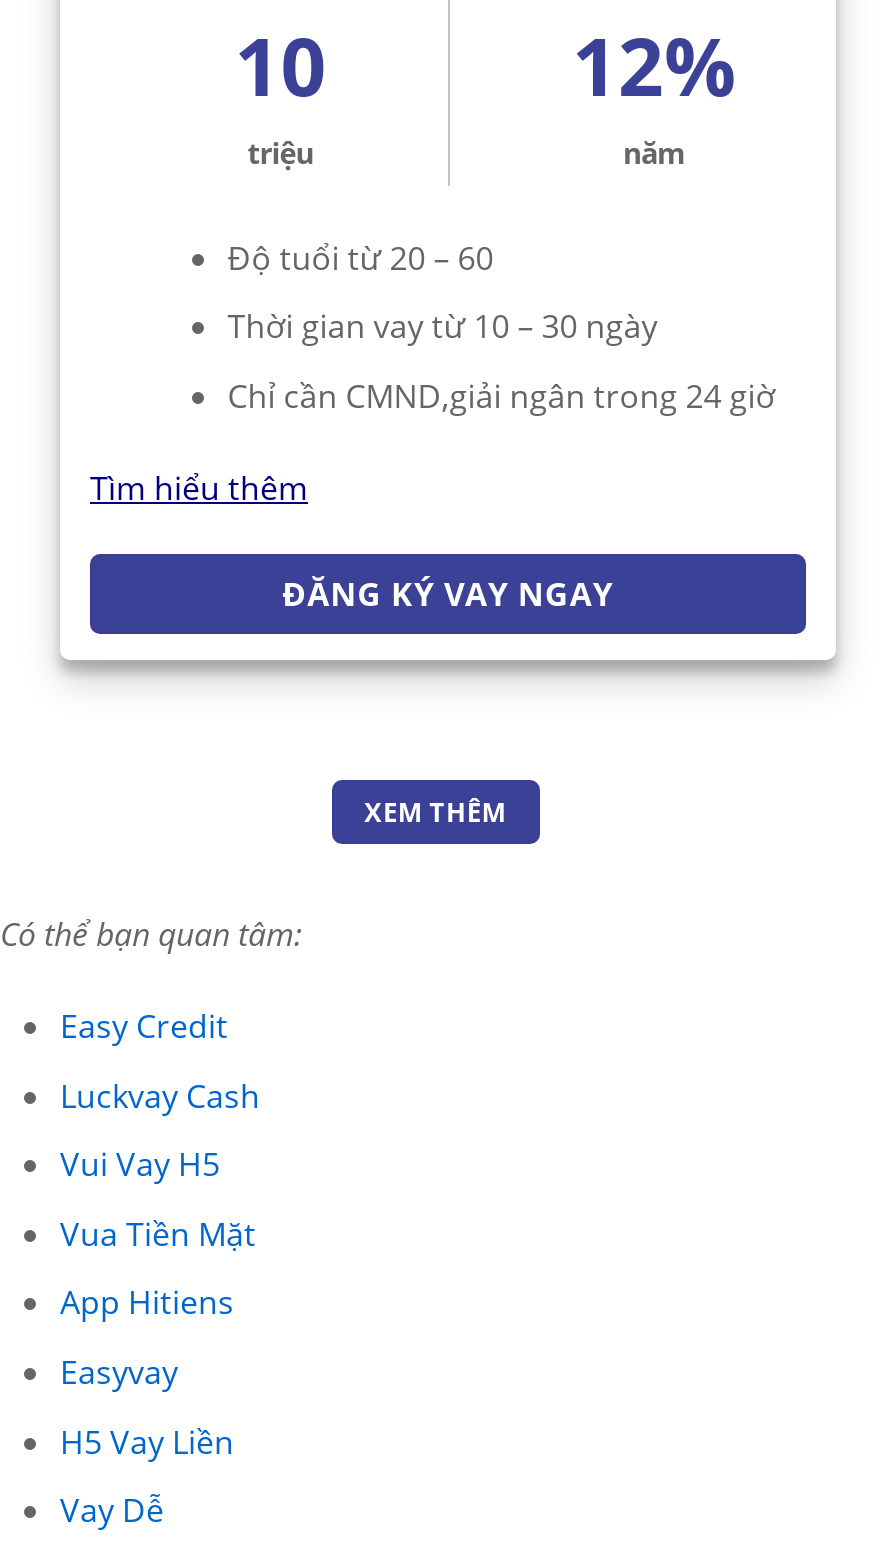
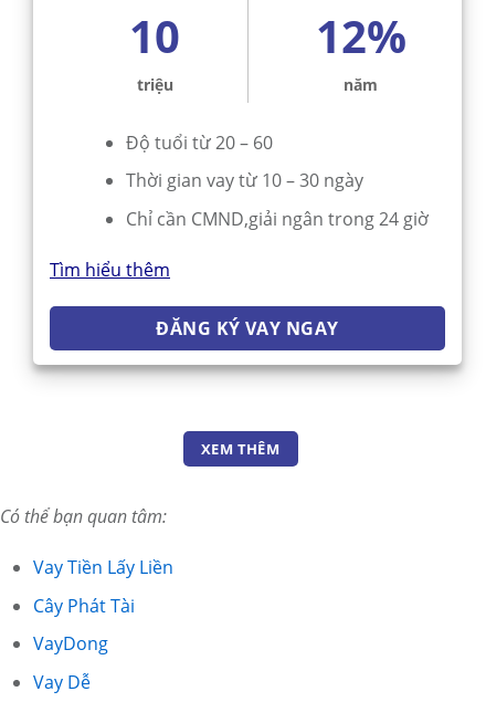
- Easy Credit
- Luckvay Cash
- Vui Vay H5
- Vua Tiền Mặt
- App Hitiens
- Easyvay
- H5 Vay Liền
+ Vay Tiền Lấy Liền
+ Cây Phát Tài
+ VayDong
